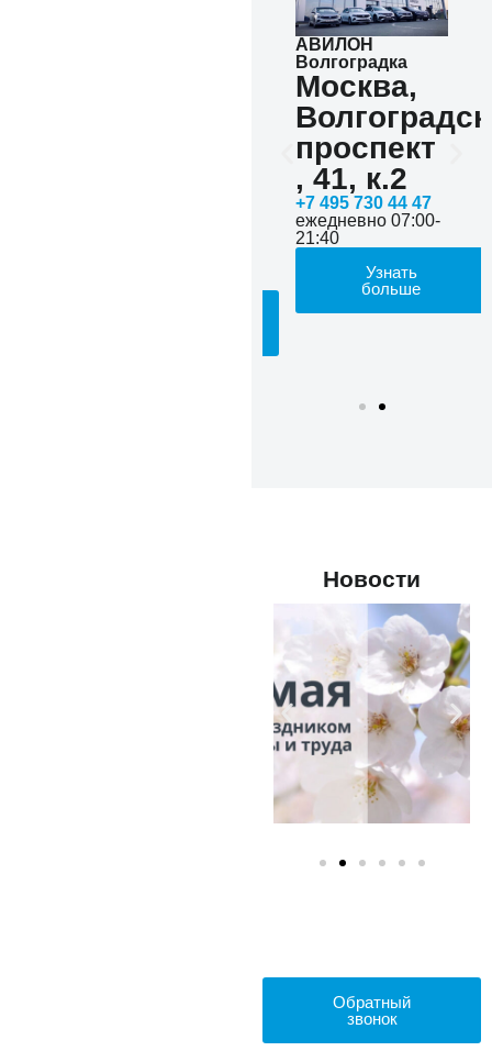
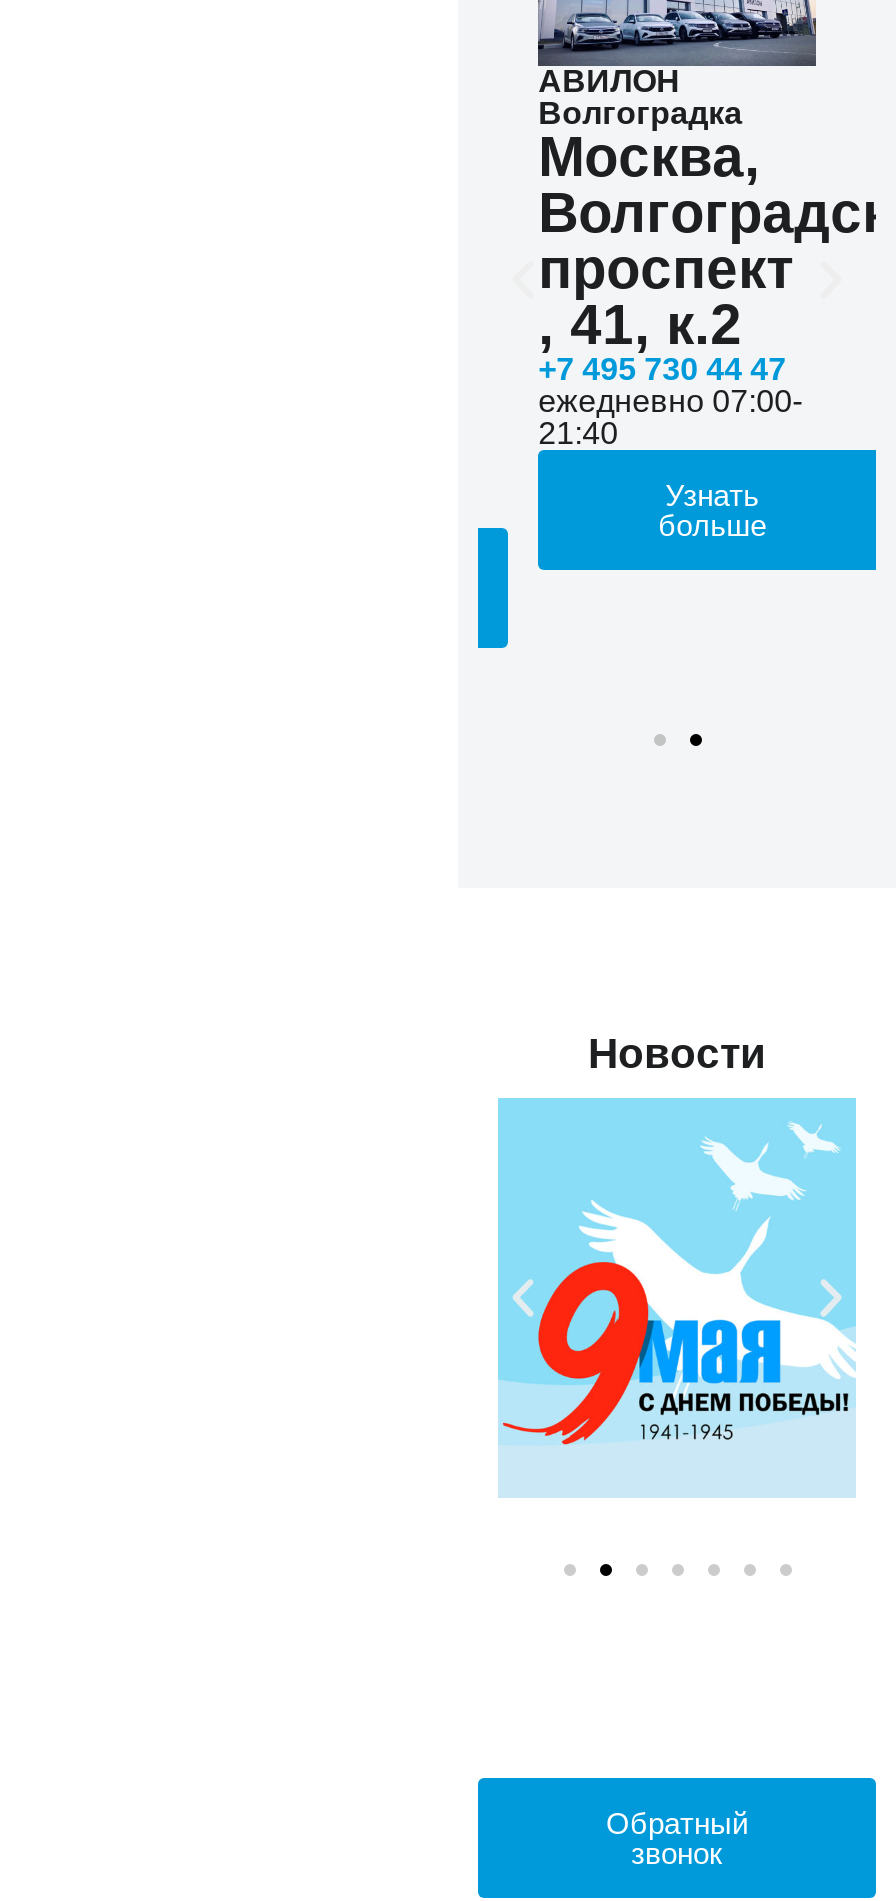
- [image]
+ [image]
